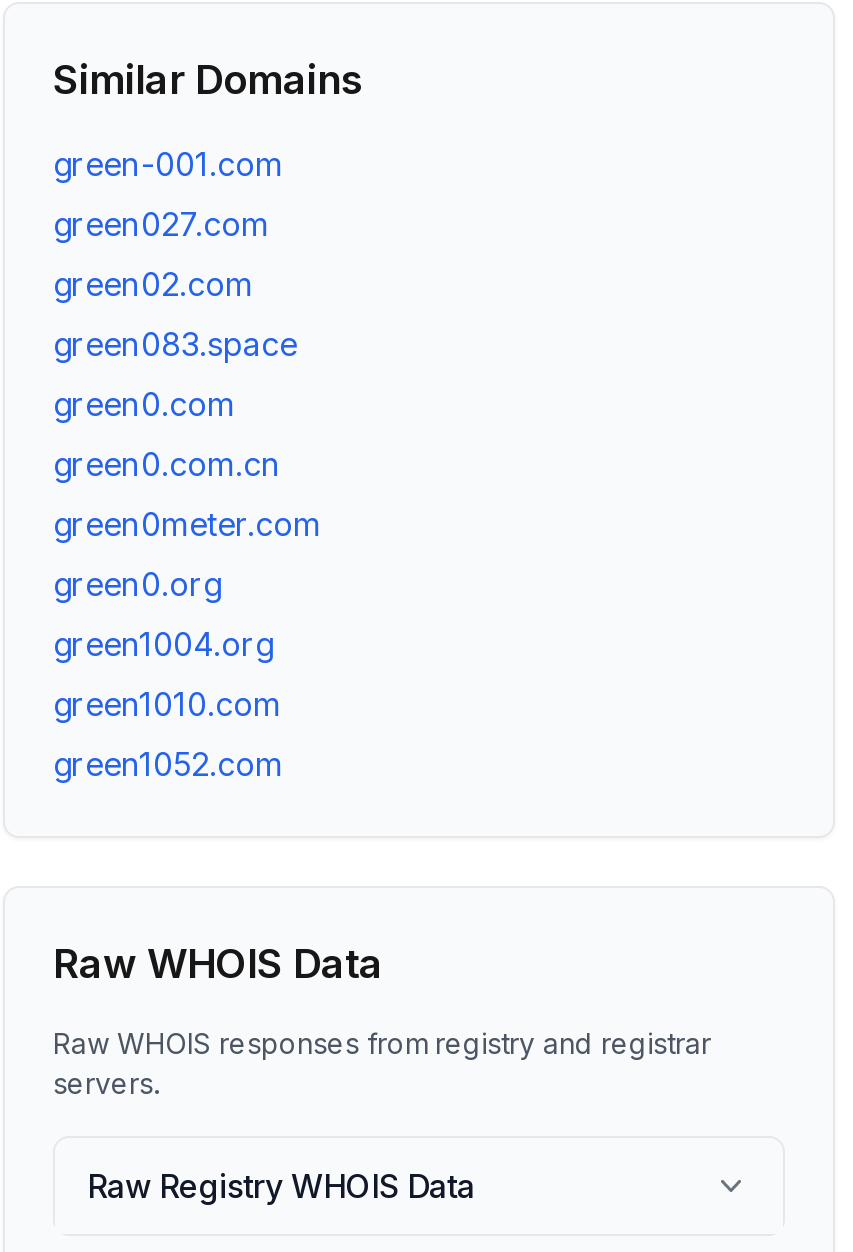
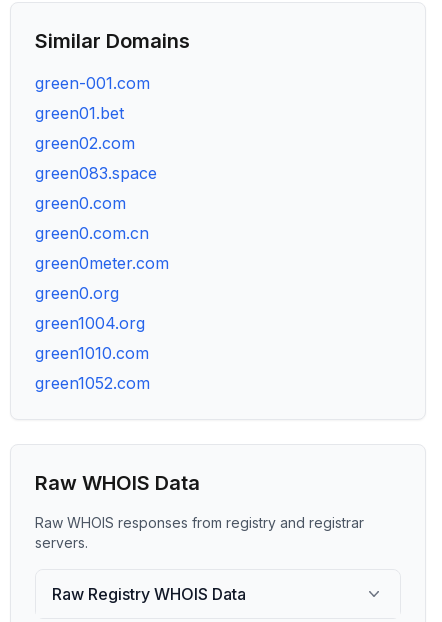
- green027.com
+ green01.bet
